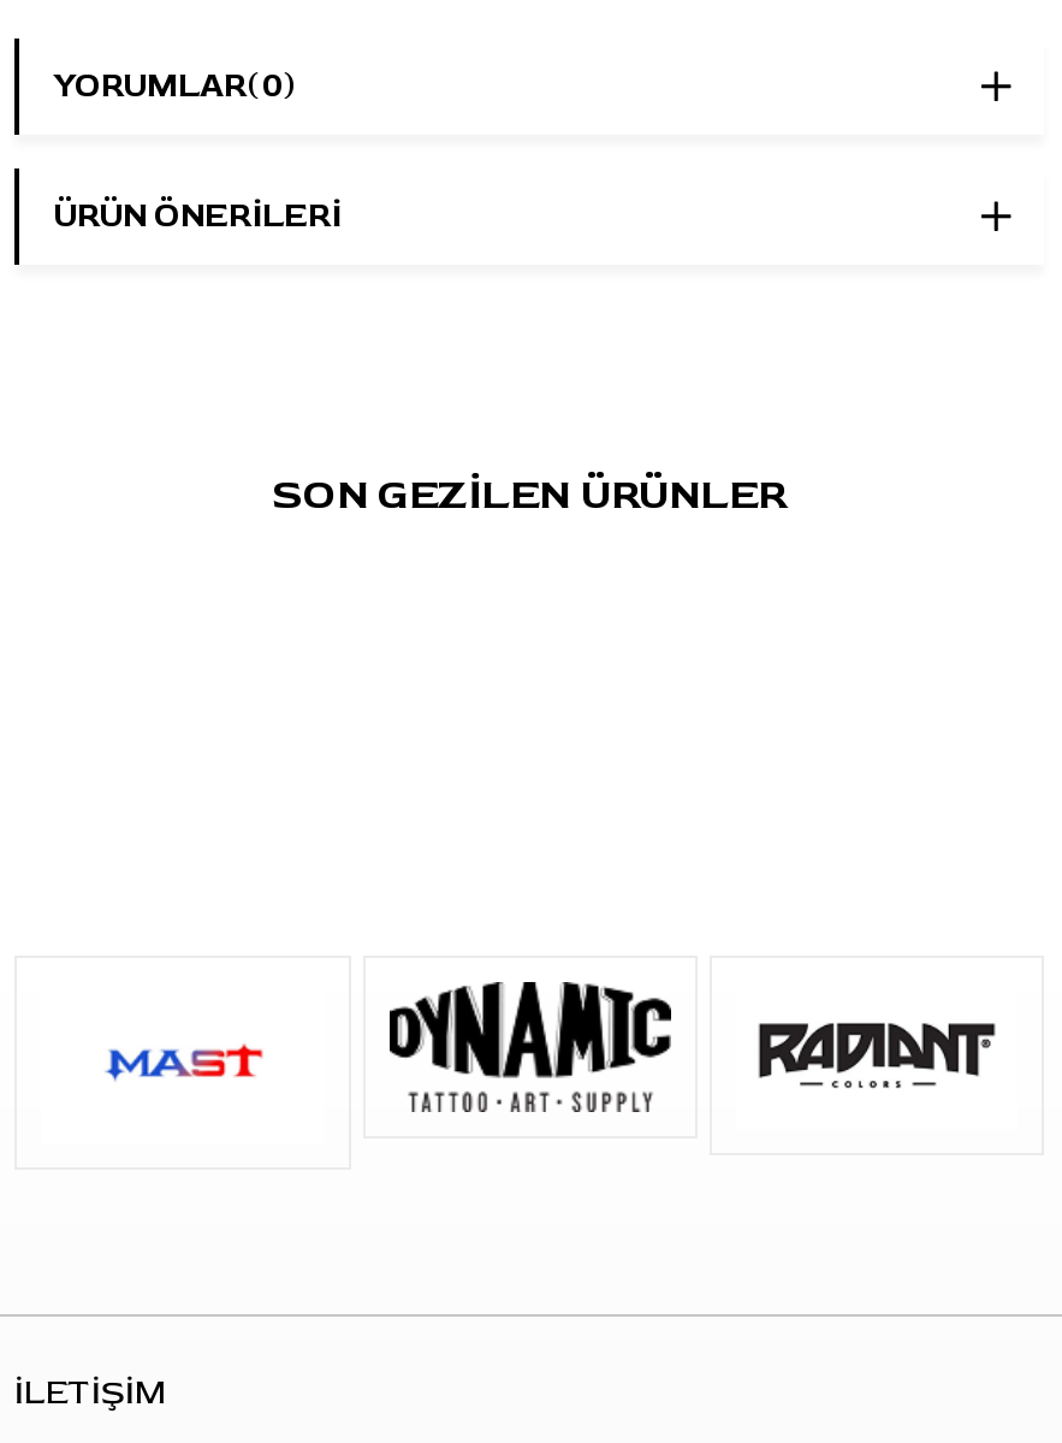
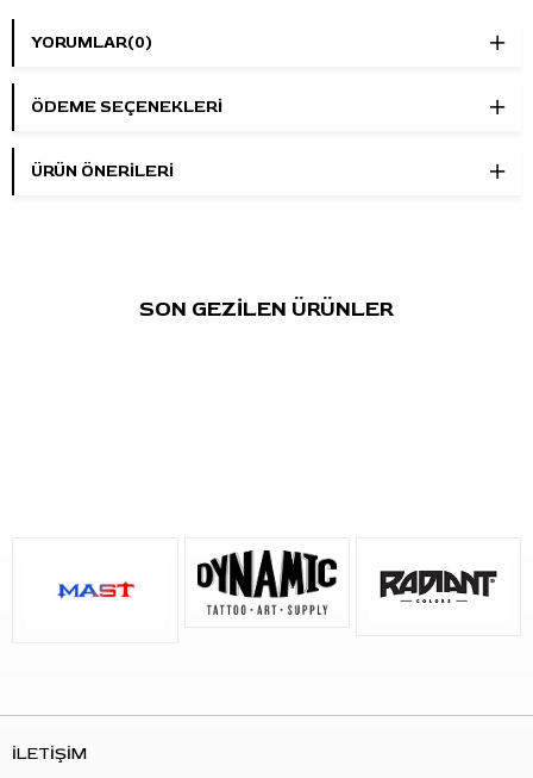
+ ÖDEME SEÇENEKLERI
